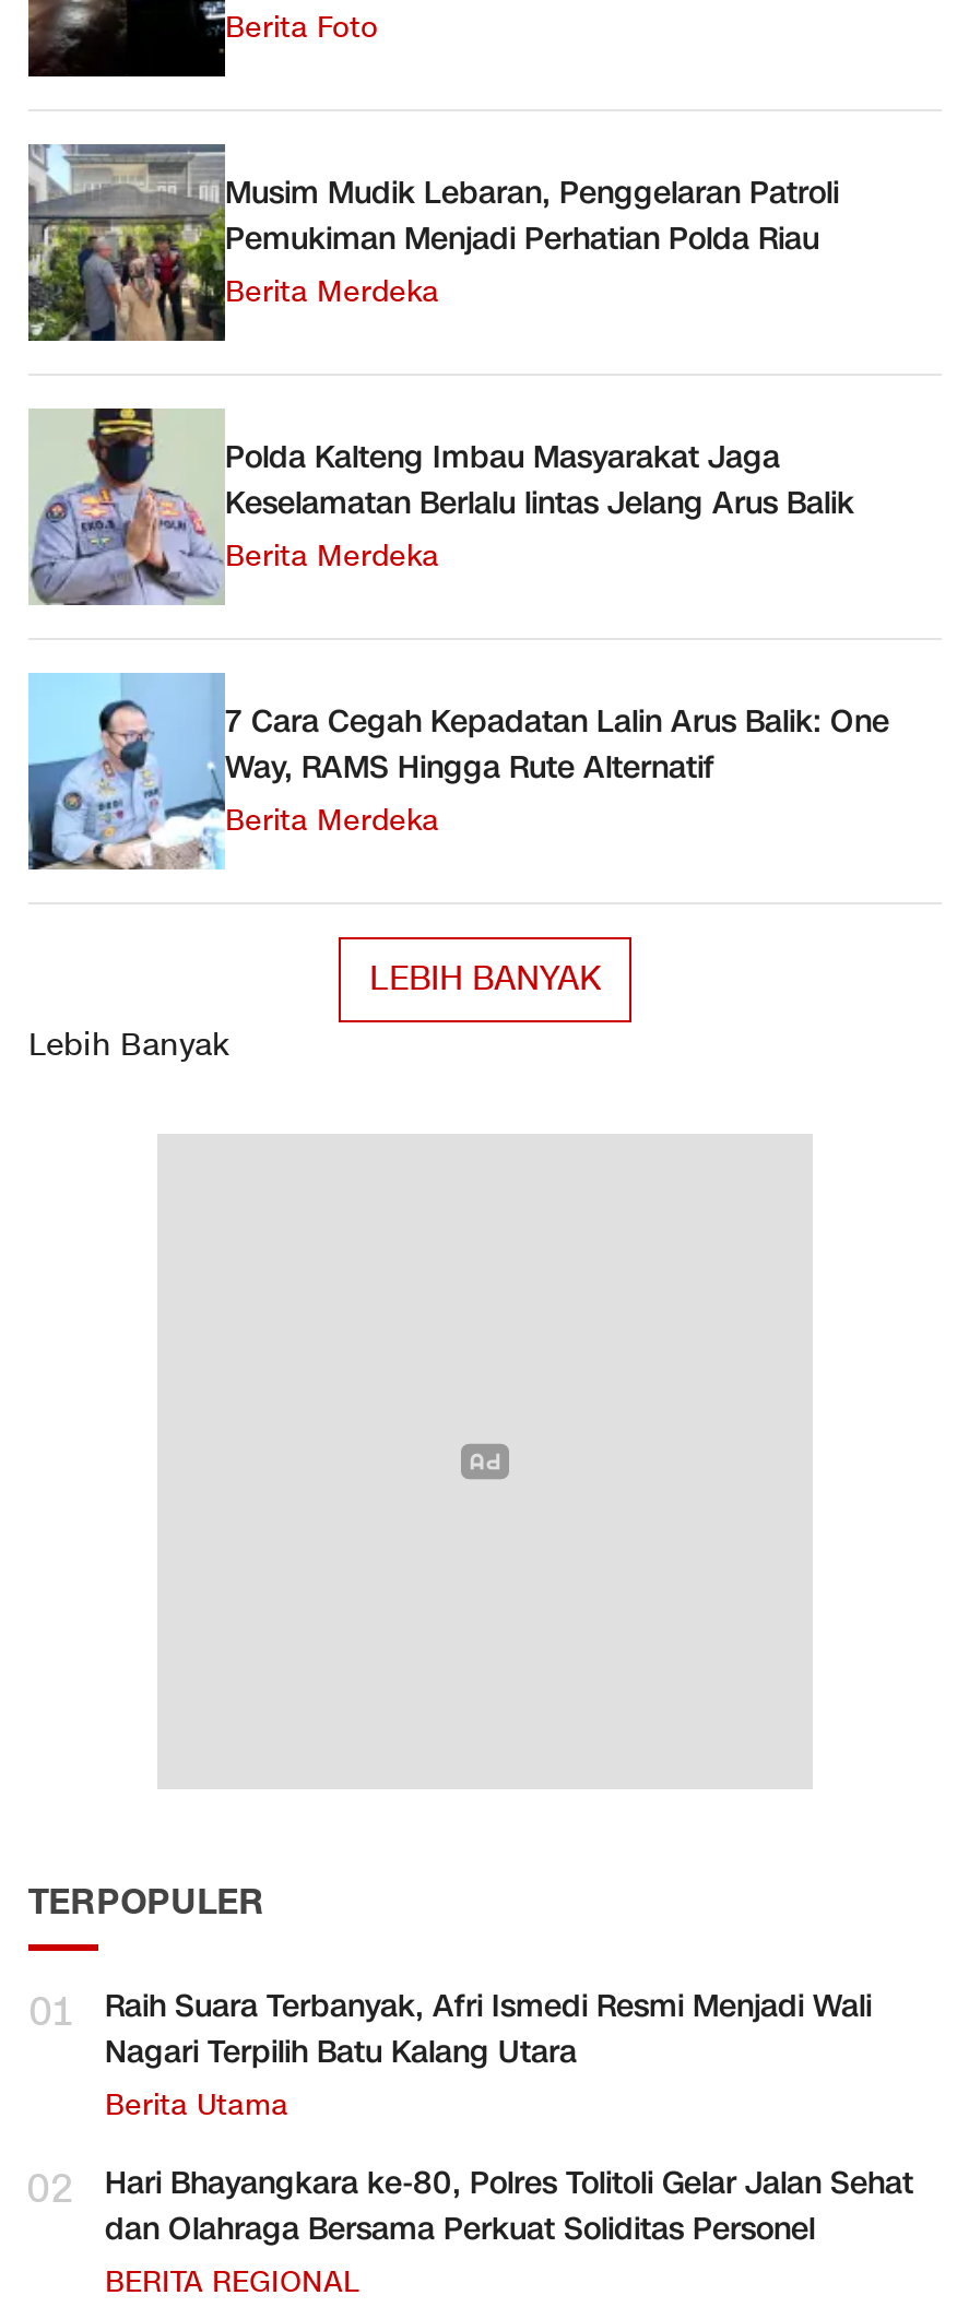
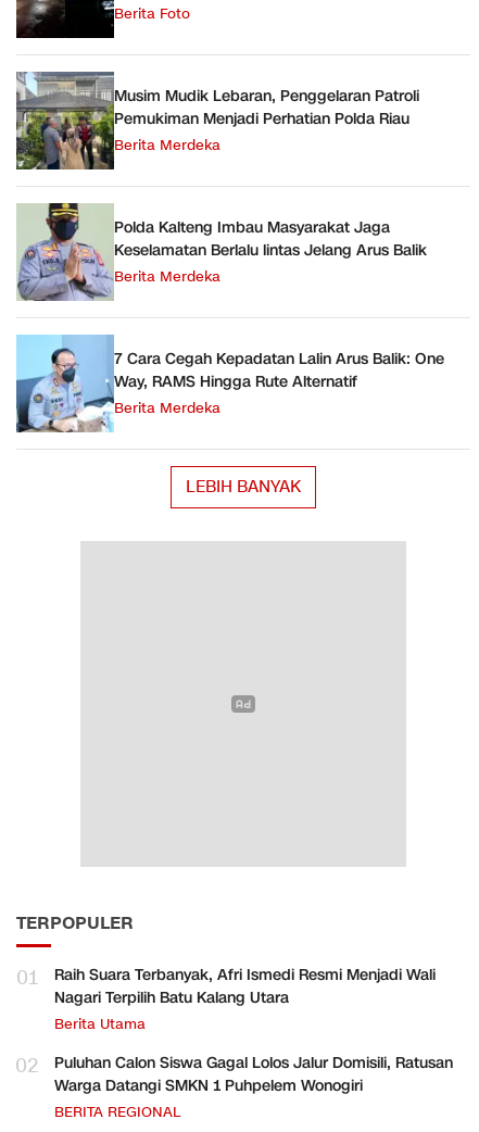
- Lebih Banyak

- Hari Bhayangkara ke-80, Polres Tolitoli Gelar Jalan Sehat
- dan Olahraga Bersama Perkuat Soliditas Personel
+ Puluhan Calon Siswa Gagal Lolos Jalur Domisili, Ratusan
+ Warga Datangi SMKN 1 Puhpelem Wonogiri
